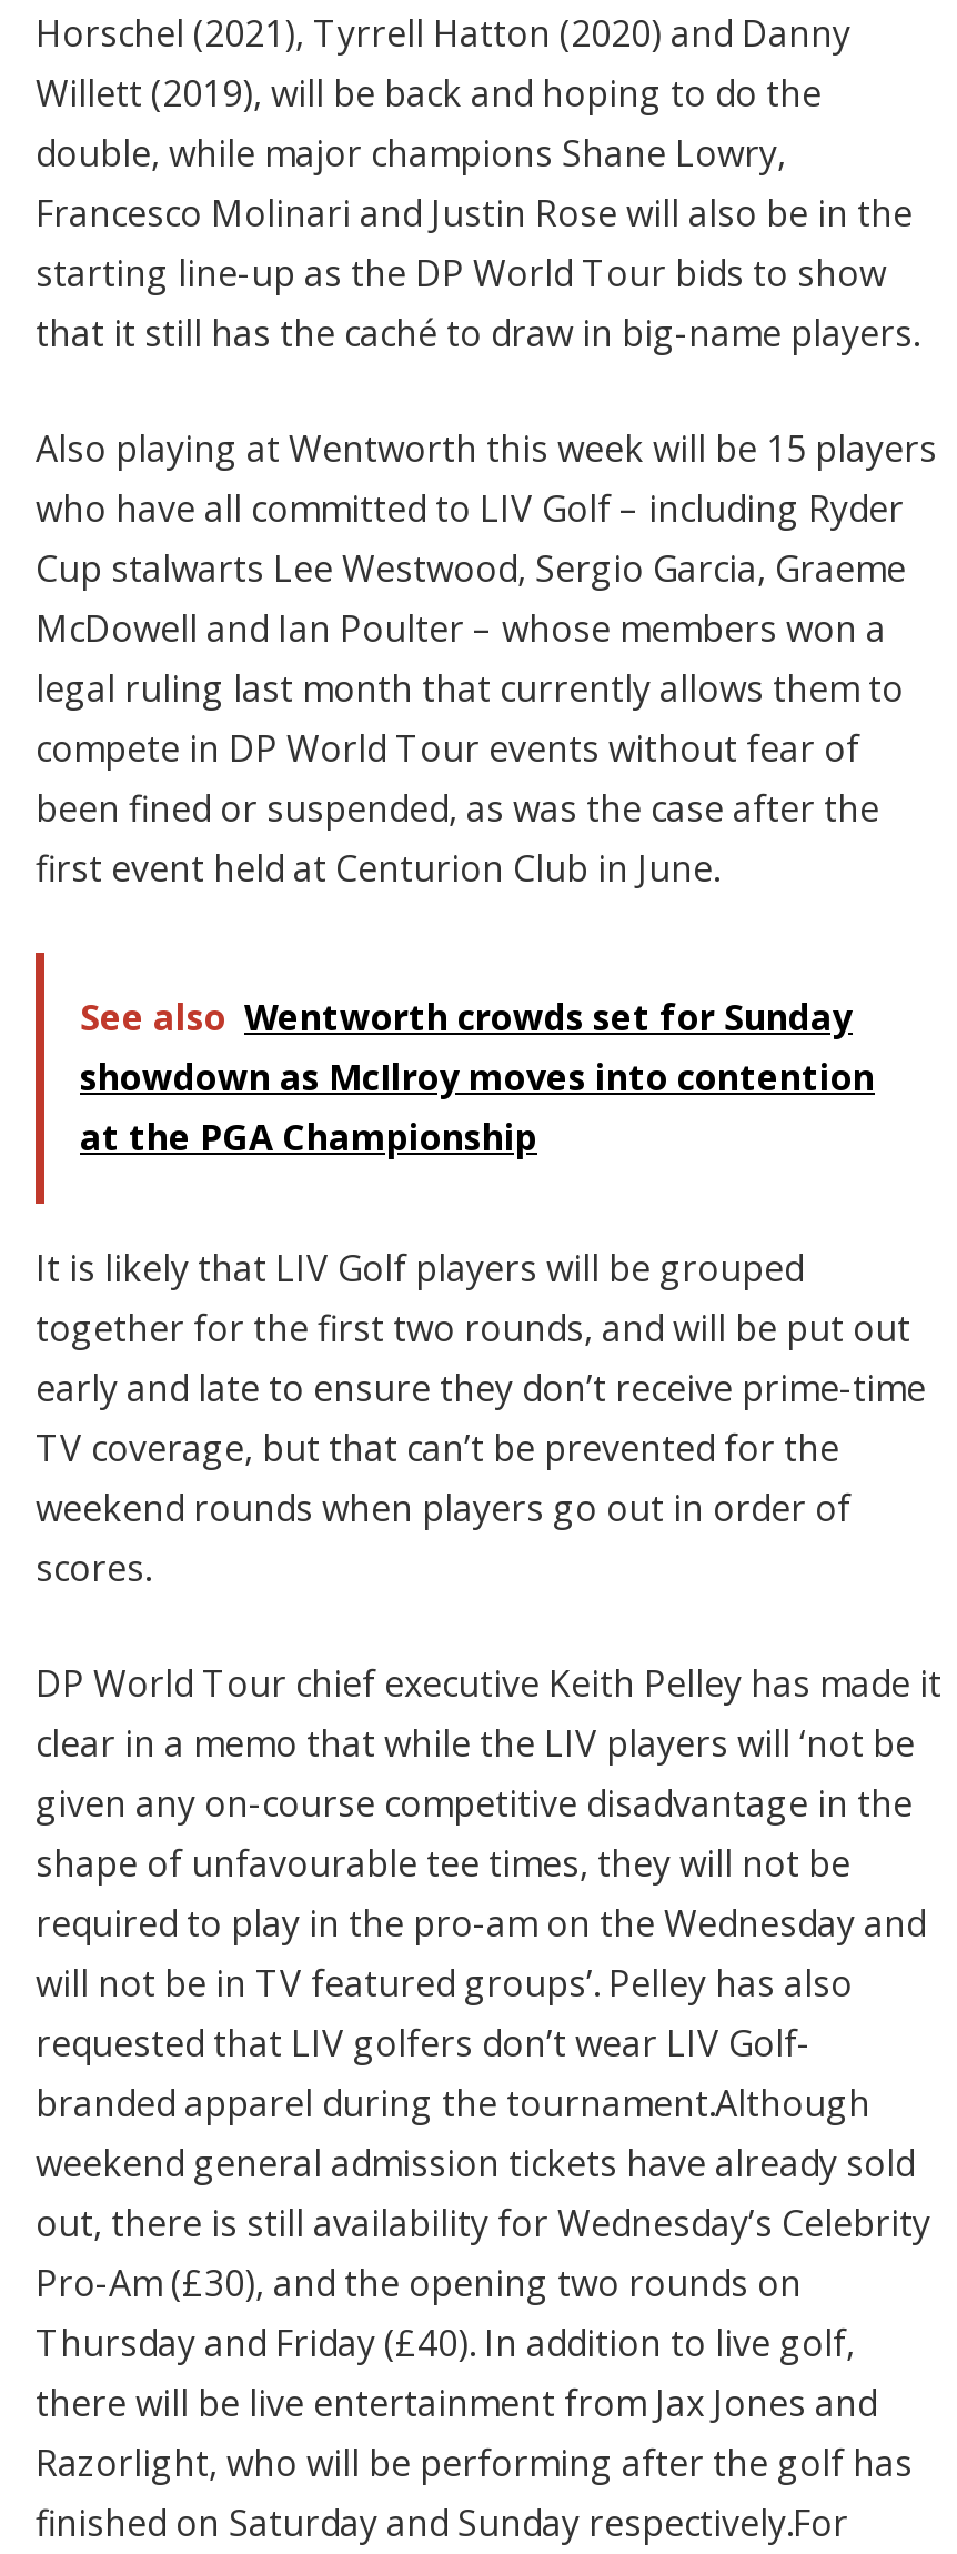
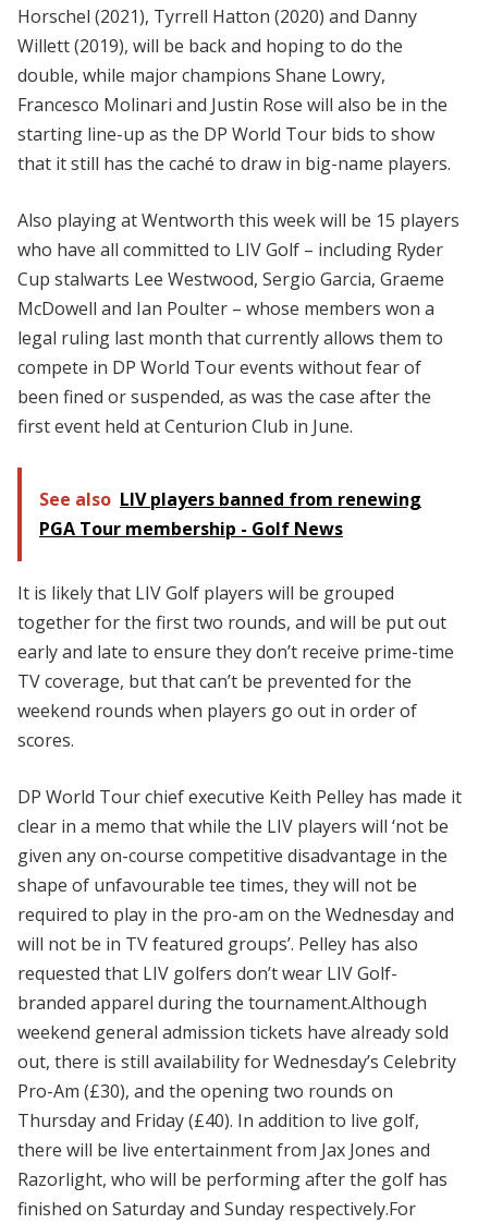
- See also Wentworth crowds set for Sunday
- showdown as McIlroy moves into contention
- at the PGA Championship
+ See also LIV players banned from renewing
+ PGA Tour membership - Golf News
